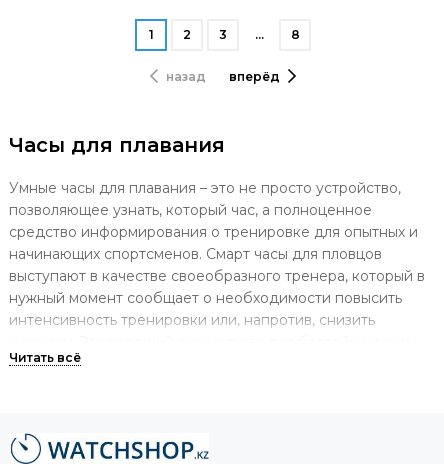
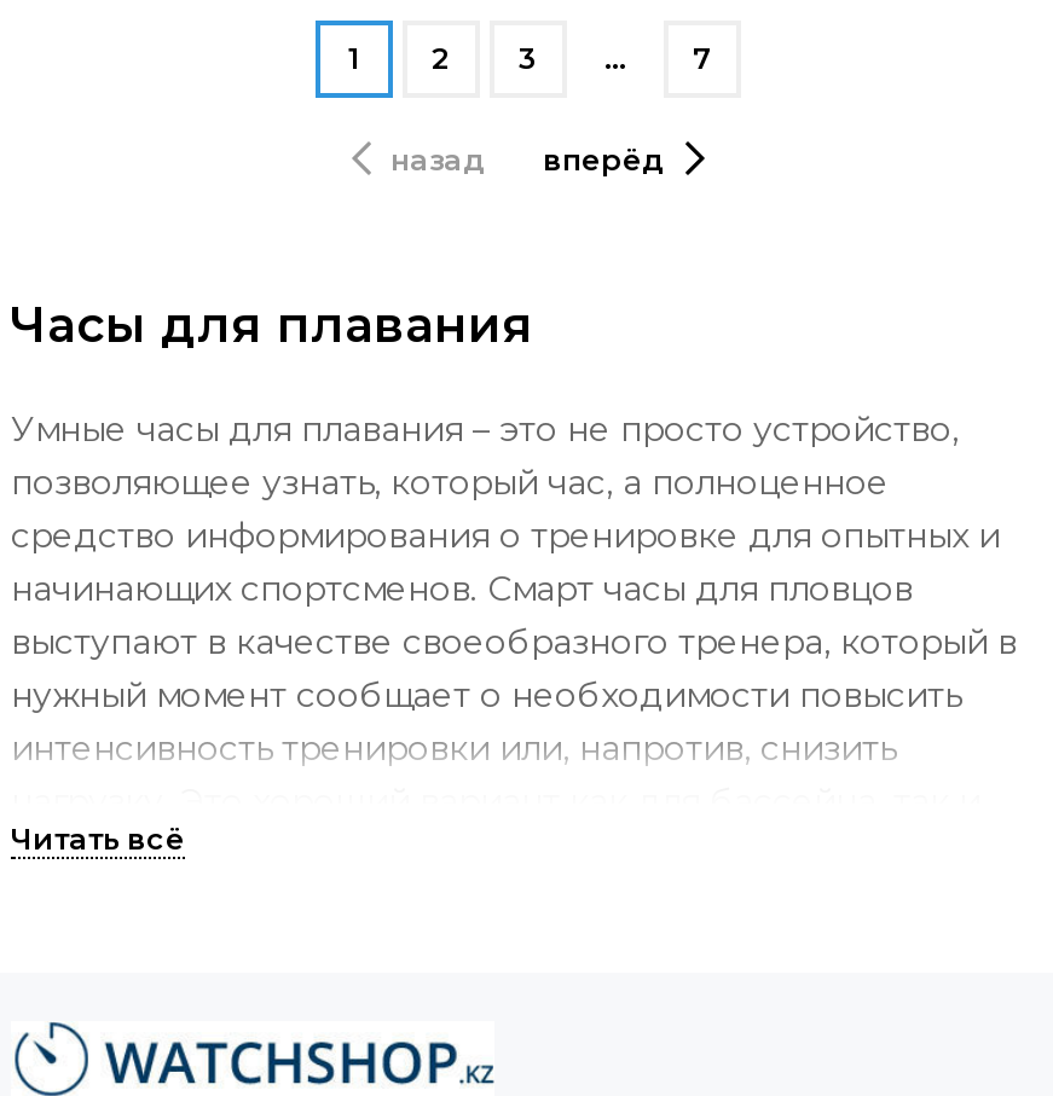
- 8
+ 7
